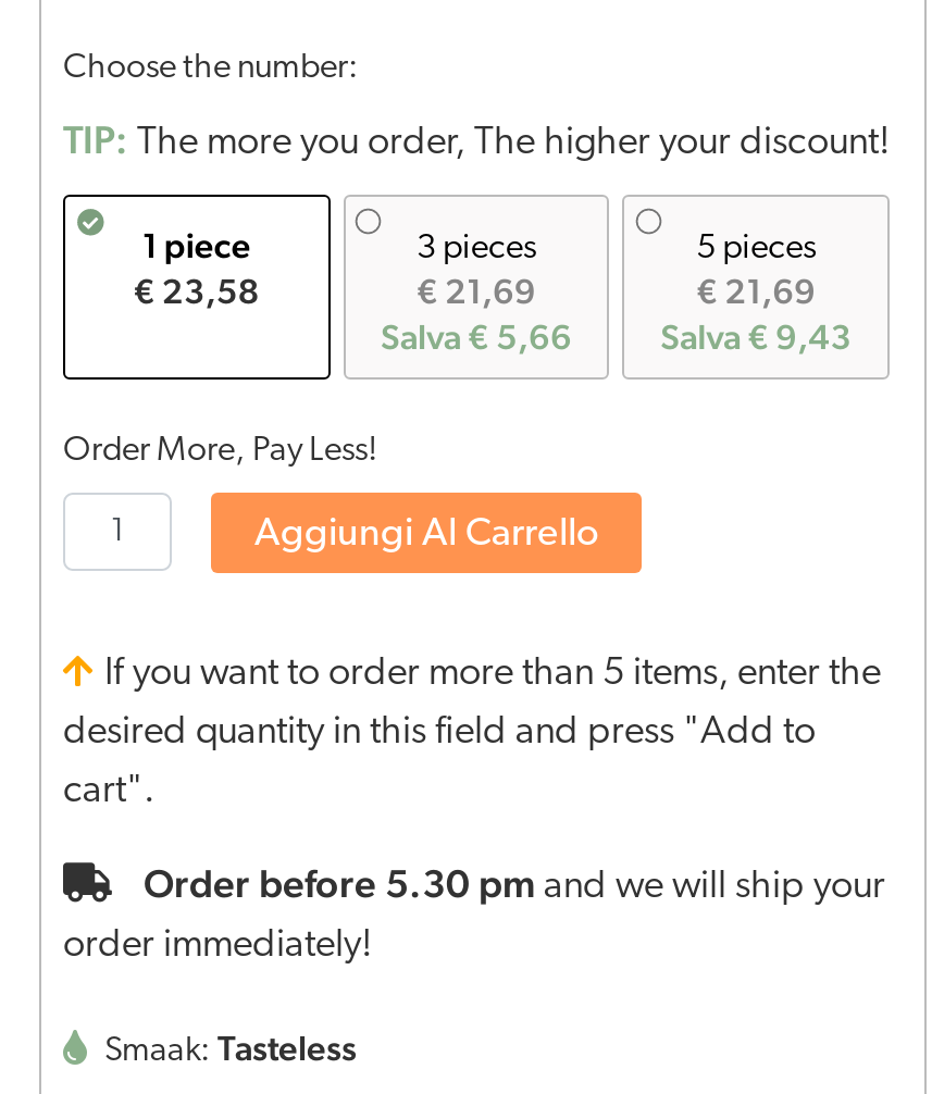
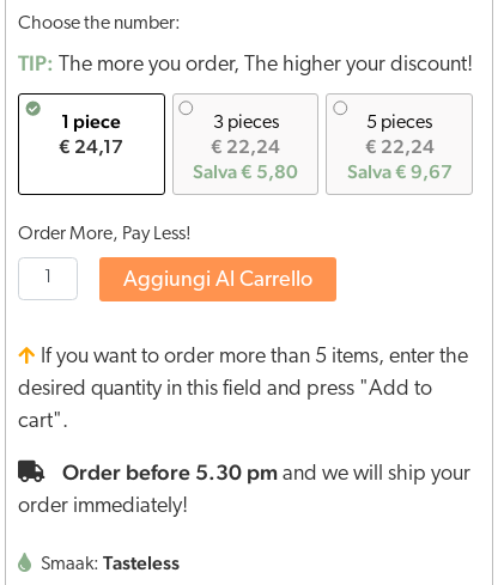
- € 23,58
+ € 24,17

- € 21,69
+ € 22,24

- € 21,69
+ € 22,24

- Salva € 5,66
+ Salva € 5,80

- Salva € 9,43
+ Salva € 9,67
